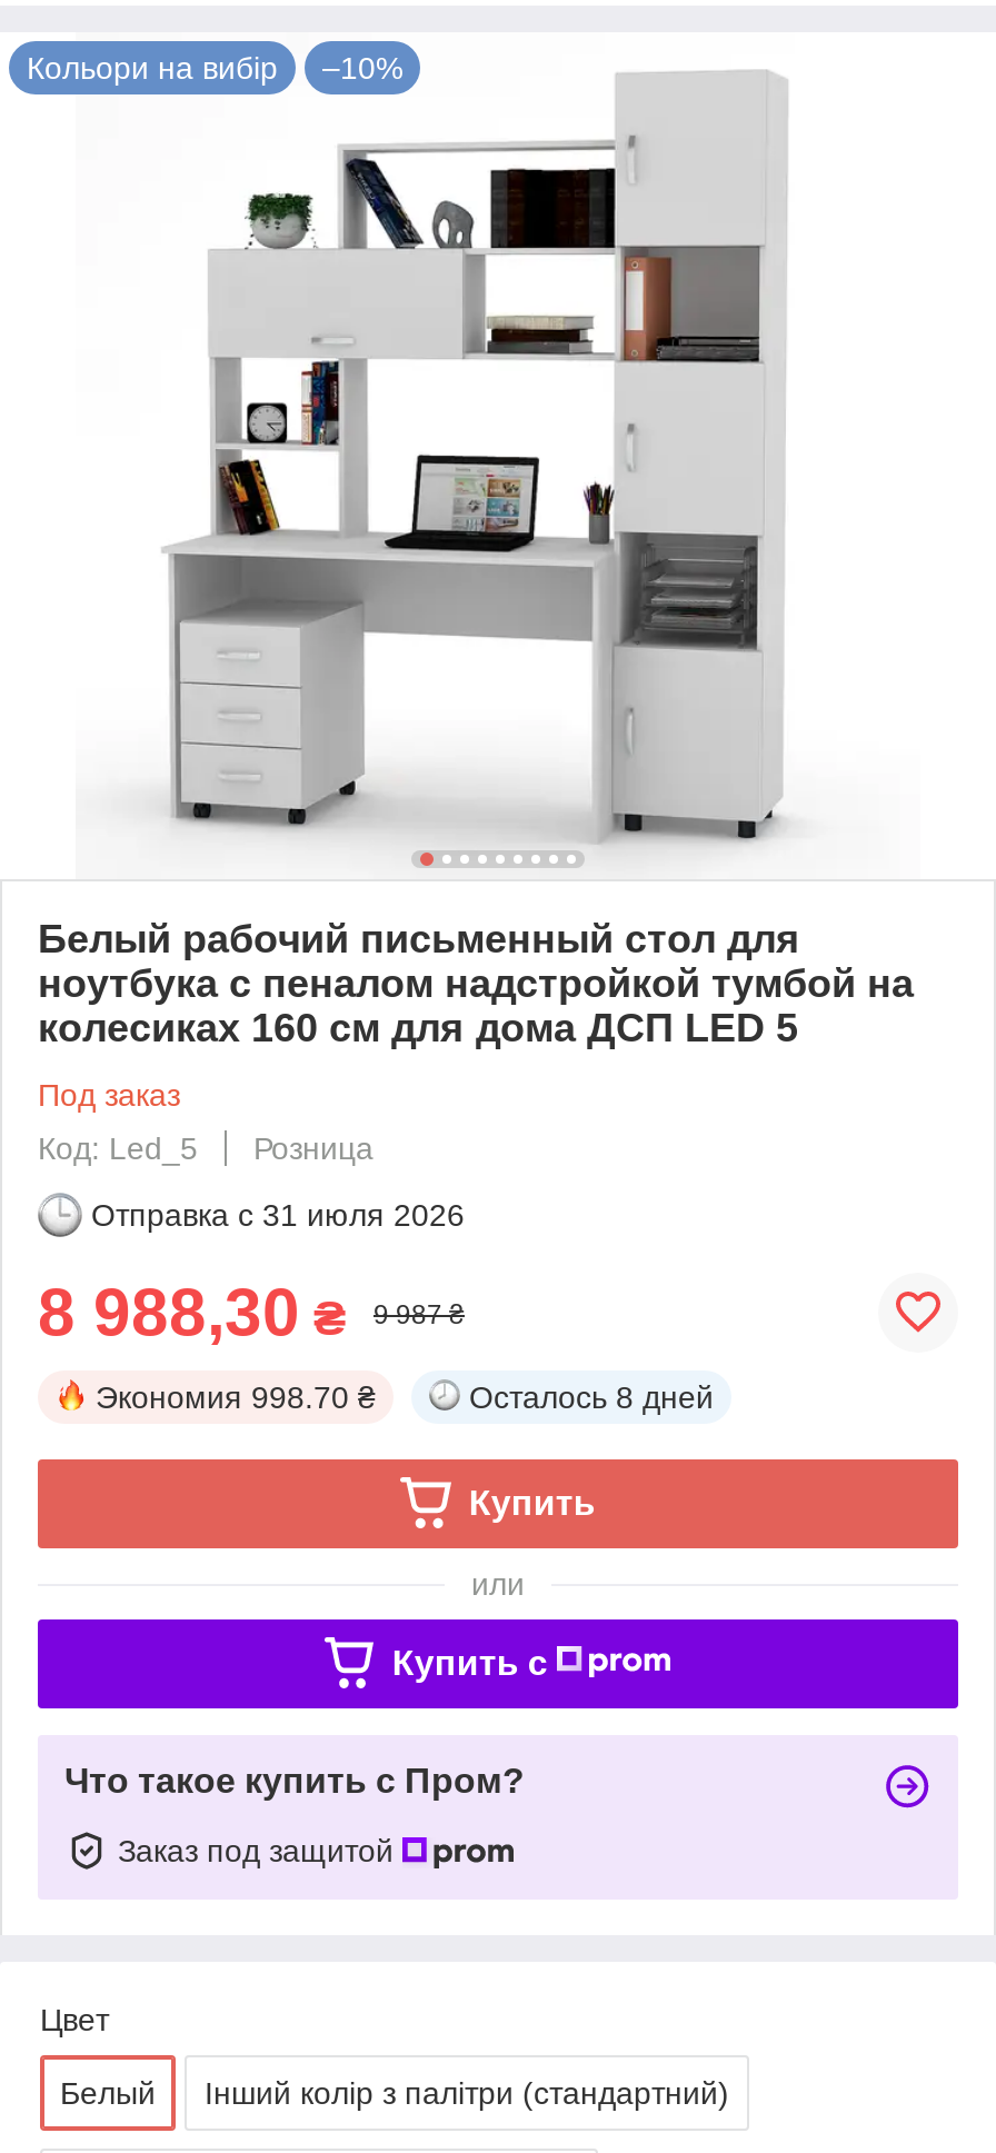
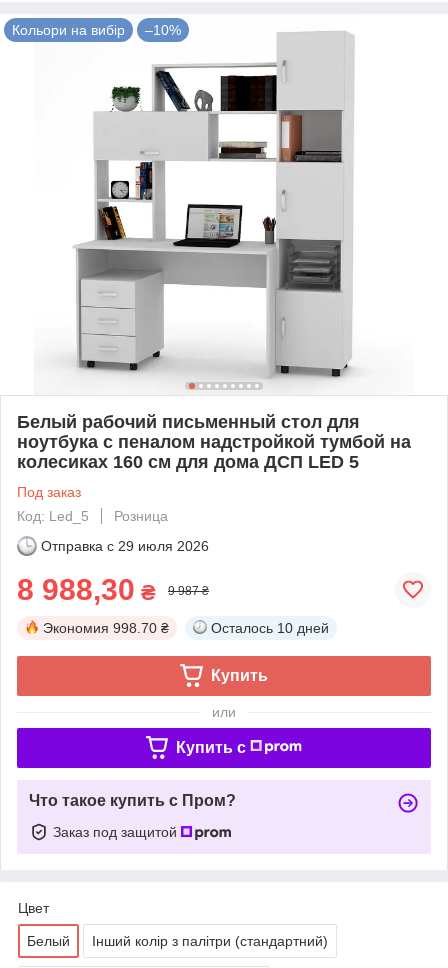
- Отправка с 31 июля 2026
+ Отправка с 29 июля 2026

- Осталось 8 дней
+ Осталось 10 дней
